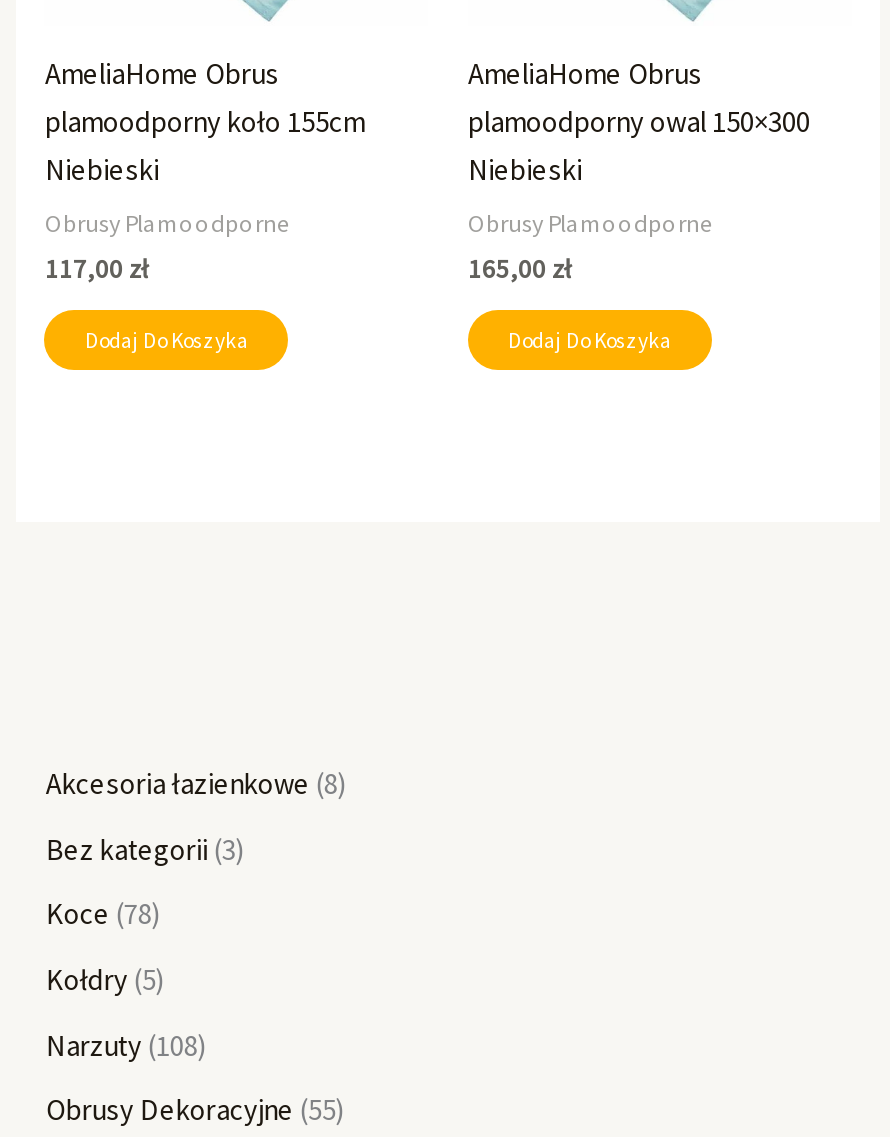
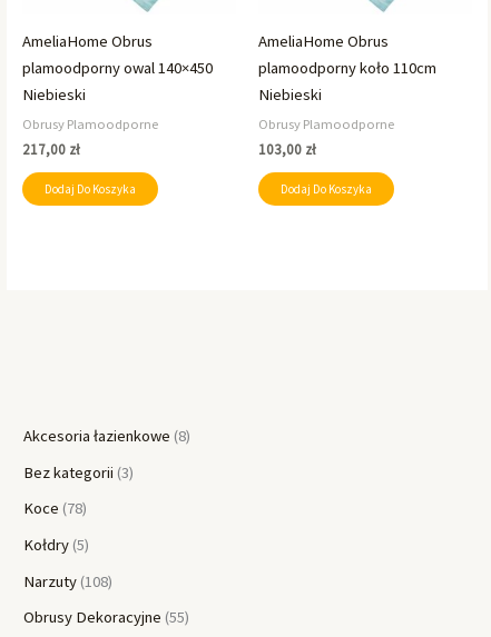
- plamoodporny koło 155cm
+ plamoodporny owal 140×450

- plamoodporny owal 150×300
+ plamoodporny koło 110cm

- 117,00 zł
+ 217,00 zł

- 165,00 zł
+ 103,00 zł
